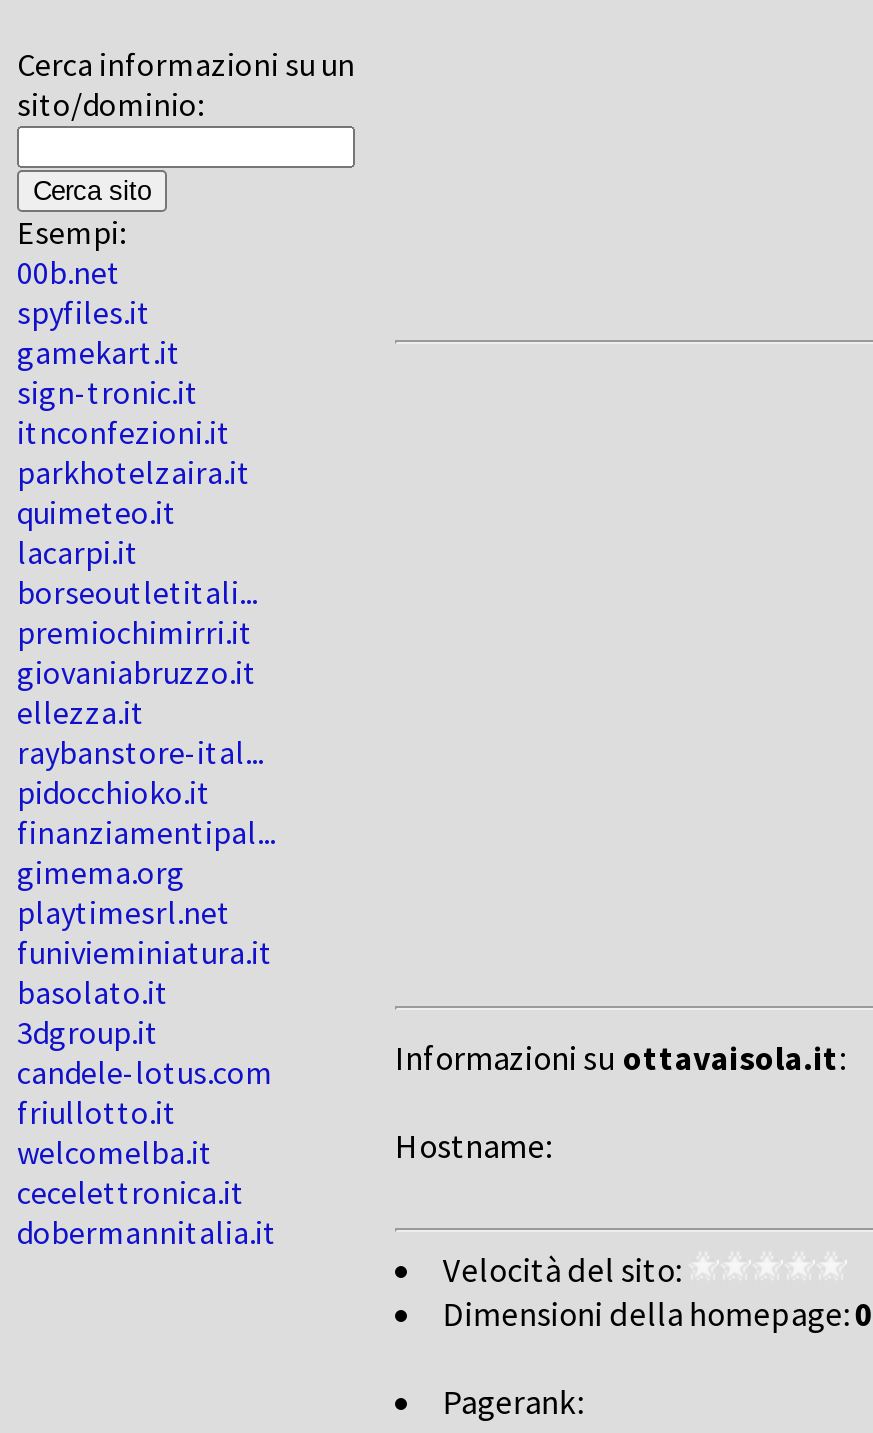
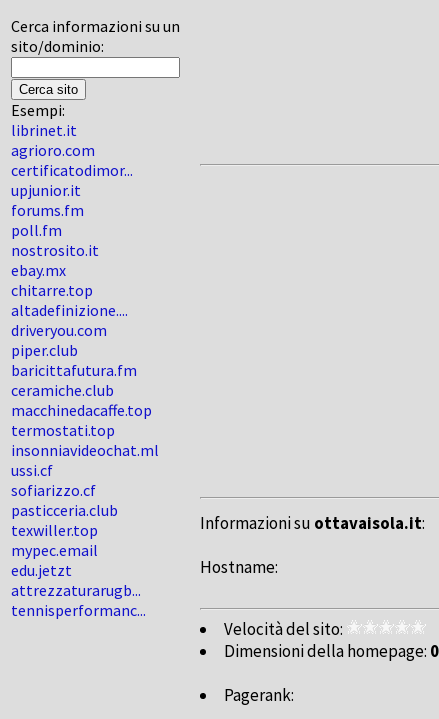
- 00b.net
- spyfiles.it
- gamekart.it
- sign-tronic.it
- itnconfezioni.it
- parkhotelzaira.it
- quimeteo.it
- lacarpi.it
- borseoutletitali...
- premiochimirri.it
- giovaniabruzzo.it
- ellezza.it
- raybanstore-ital...
- pidocchioko.it
- finanziamentipal...
- gimema.org
- playtimesrl.net
- funivieminiatura.it
- basolato.it
- 3dgroup.it
- candele-lotus.com
- friullotto.it
- welcomelba.it
- cecelettronica.it
- dobermannitalia.it
+ librinet.it
+ agrioro.com
+ certificatodimor...
+ upjunior.it
+ forums.fm
+ poll.fm
+ nostrosito.it
+ ebay.mx
+ chitarre.top
+ altadefinizione....
+ driveryou.com
+ piper.club
+ baricittafutura.fm
+ ceramiche.club
+ macchinedacaffe.top
+ termostati.top
+ insonniavideochat.ml
+ ussi.cf
+ sofiarizzo.cf
+ pasticceria.club
+ texwiller.top
+ mypec.email
+ edu.jetzt
+ attrezzaturarugb...
+ tennisperformanc...
